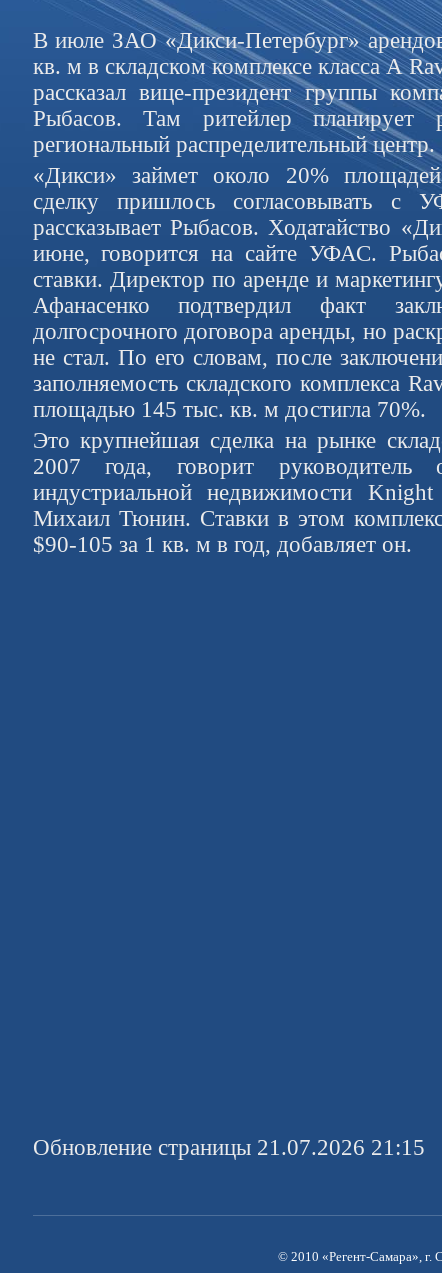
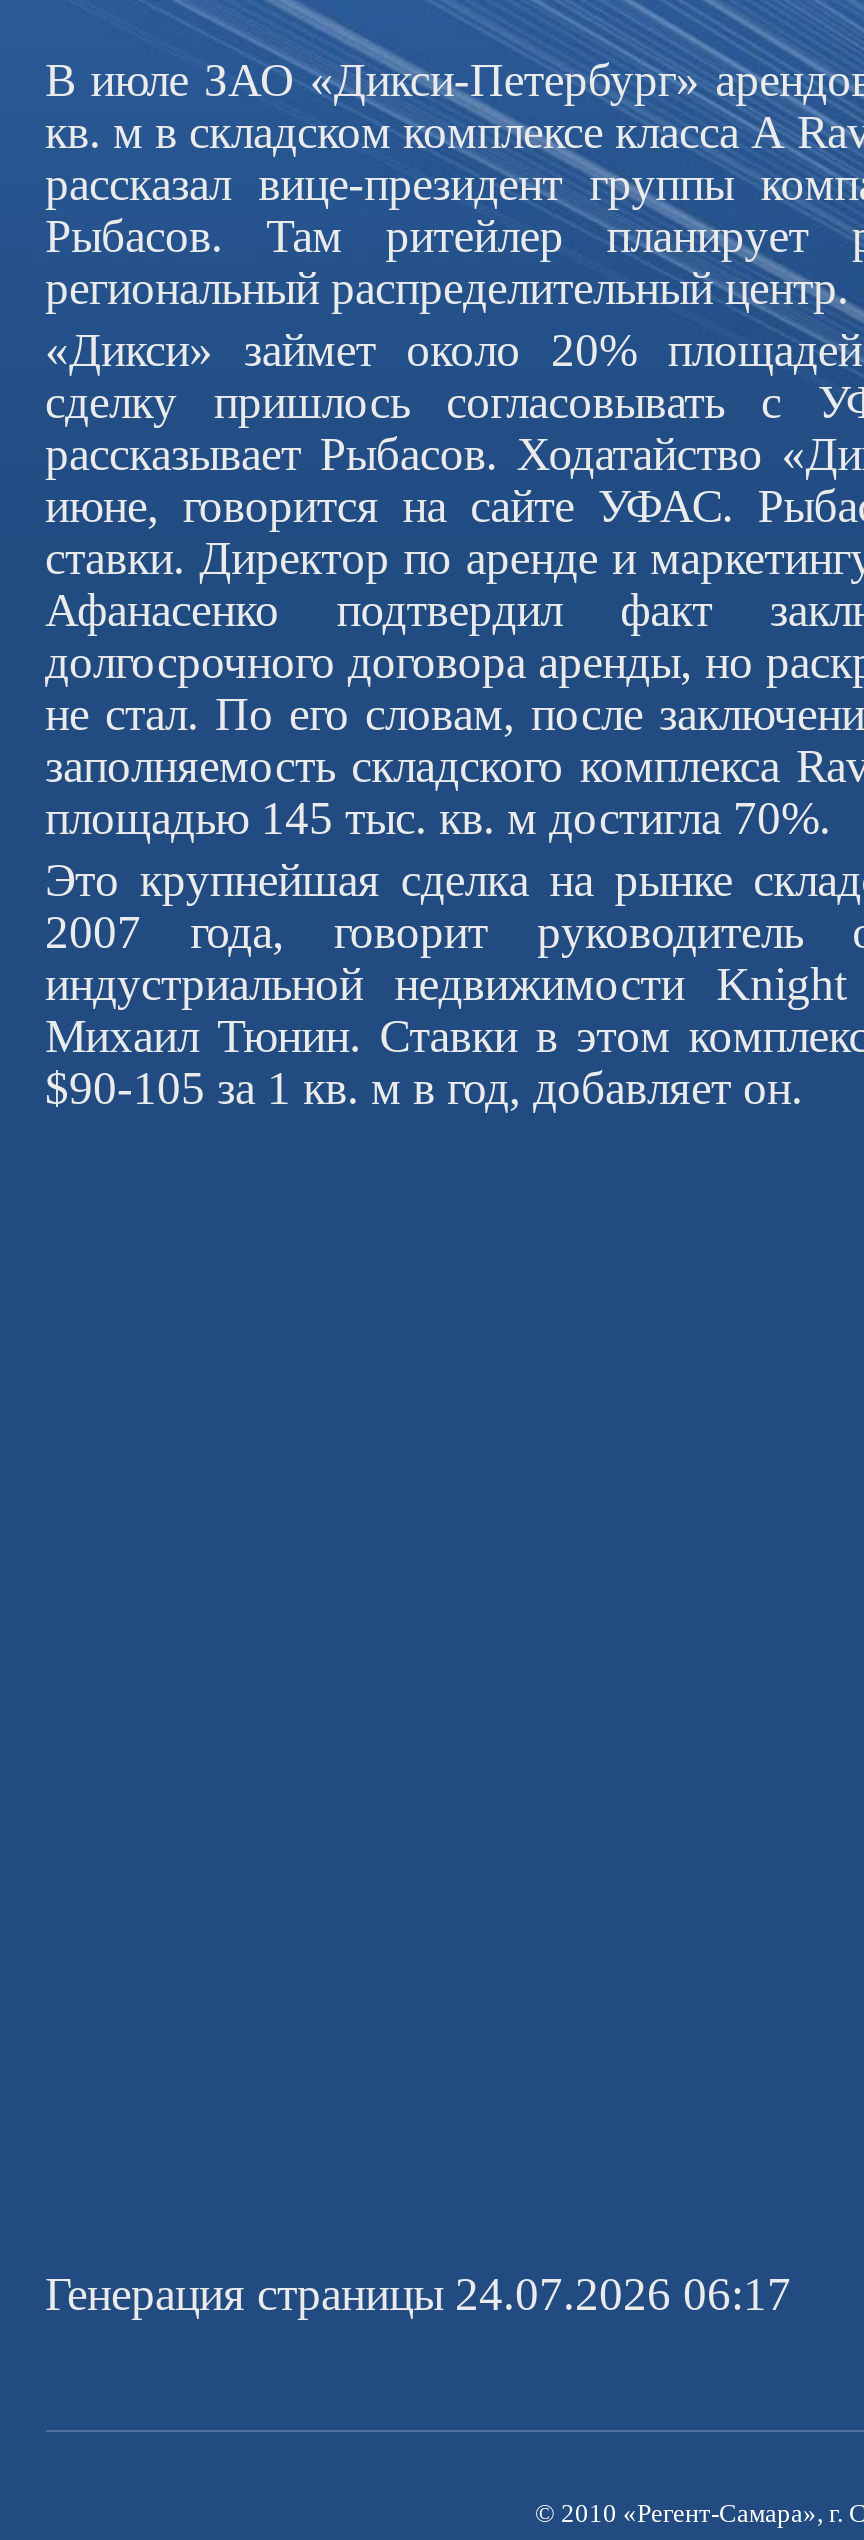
- Обновление страницы 21.07.2026 21:15
+ Генерация страницы 24.07.2026 06:17
